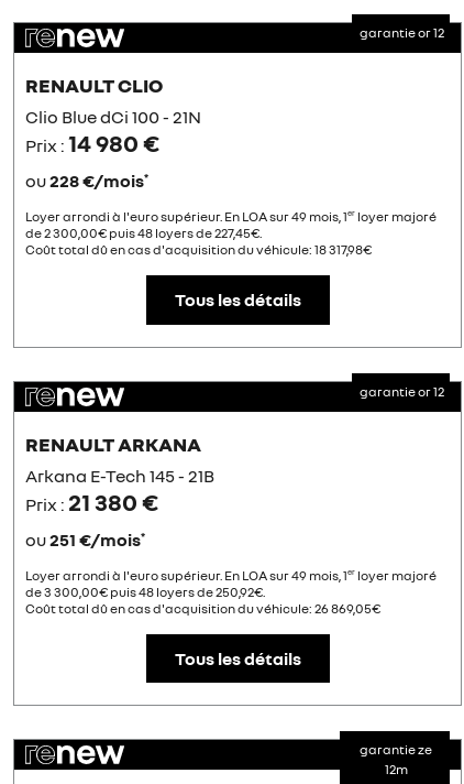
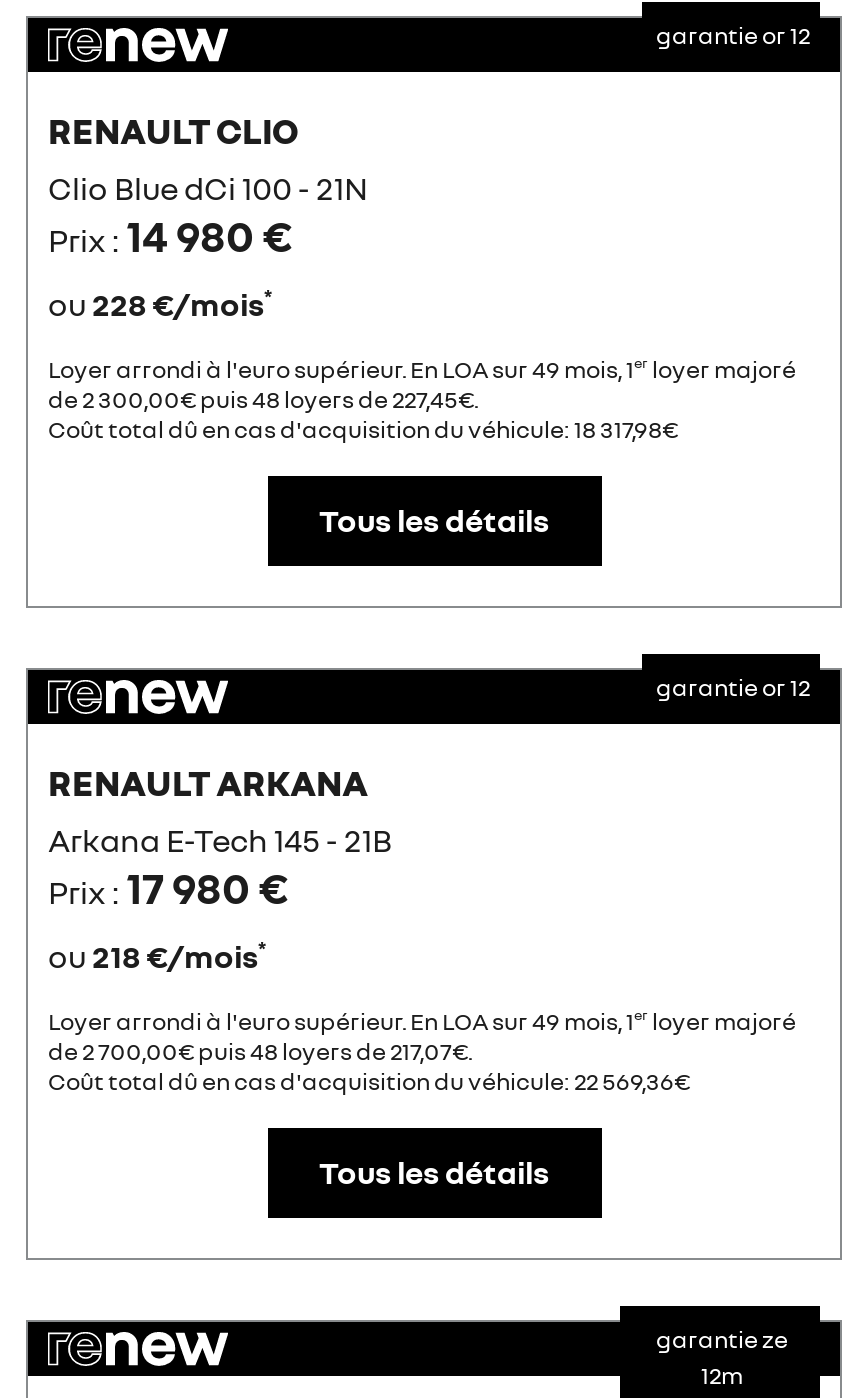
- Prix : 21 380 €
+ Prix : 17 980 €

- ou 251 €/mois*
+ ou 218 €/mois*

- de 3 300,00€ puis 48 loyers de 250,92€.
+ de 2 700,00€ puis 48 loyers de 217,07€.

- Coût total dû en cas d'acquisition du véhicule: 26 869,05€
+ Coût total dû en cas d'acquisition du véhicule: 22 569,36€
